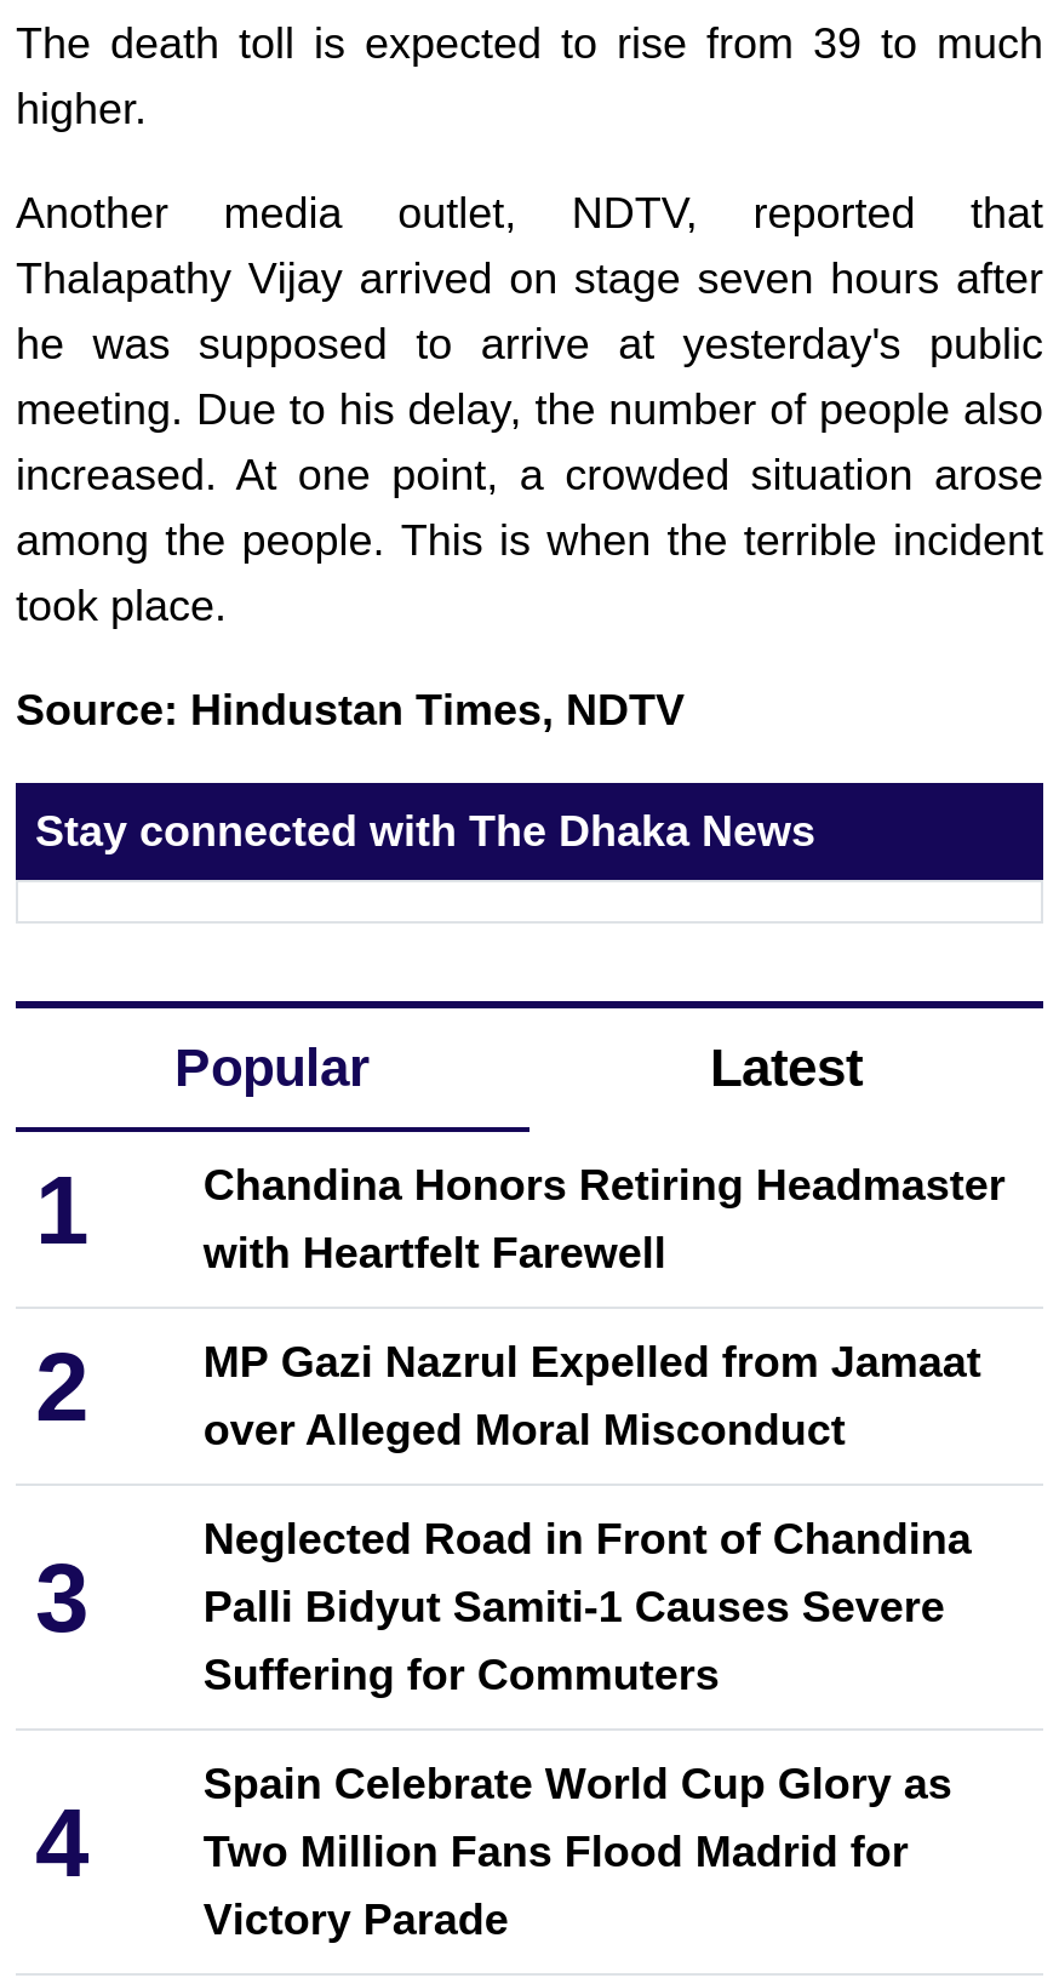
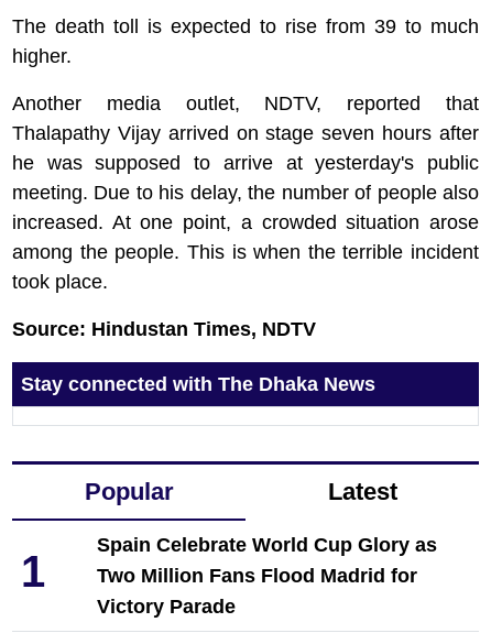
- Chandina Honors Retiring Headmaster
- with Heartfelt Farewell
- 2
- MP Gazi Nazrul Expelled from Jamaat
- over Alleged Moral Misconduct
- 3

- Neglected Road in Front of Chandina
- Palli Bidyut Samiti-1 Causes Severe
- Suffering for Commuters
- 4
